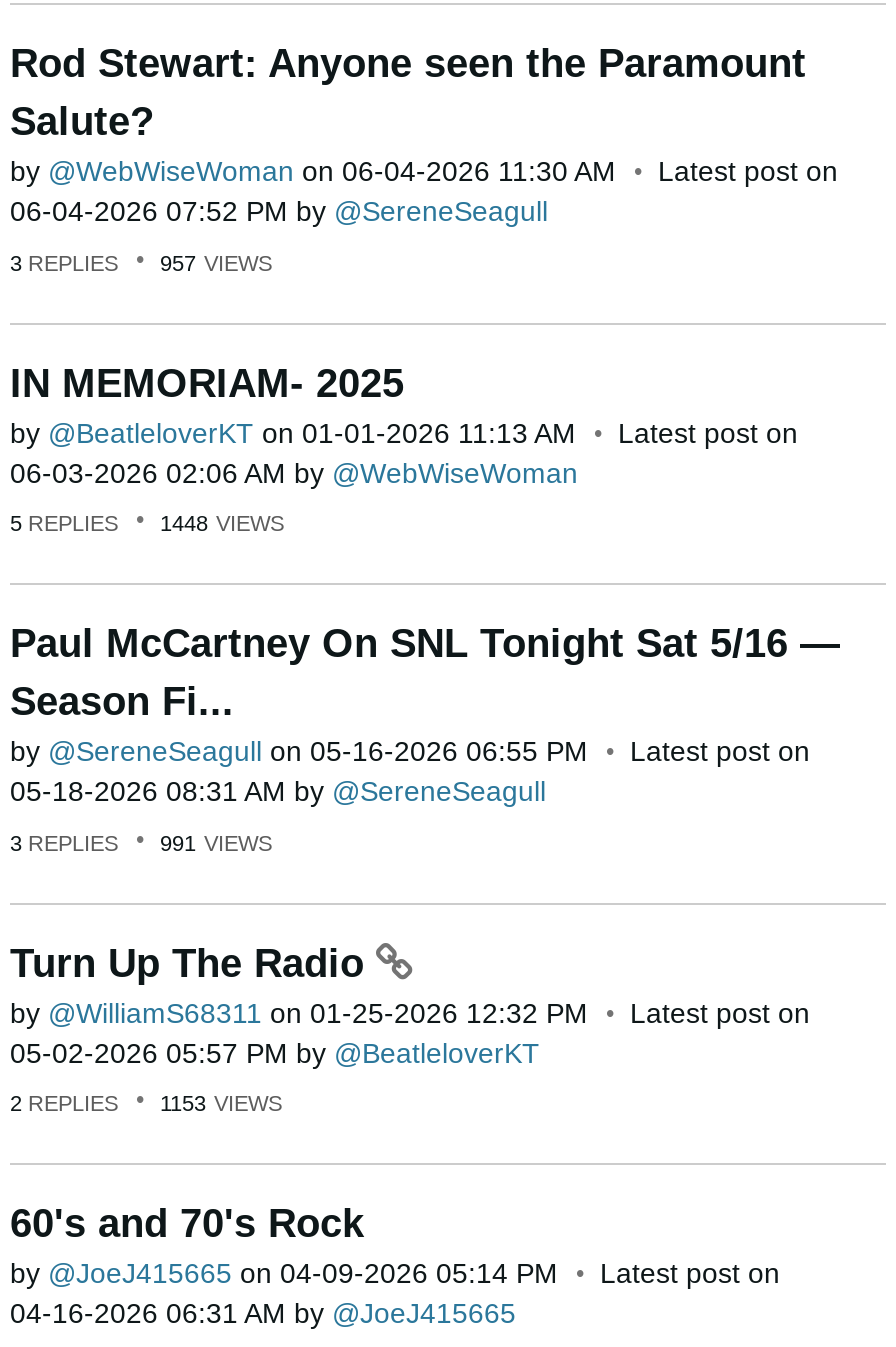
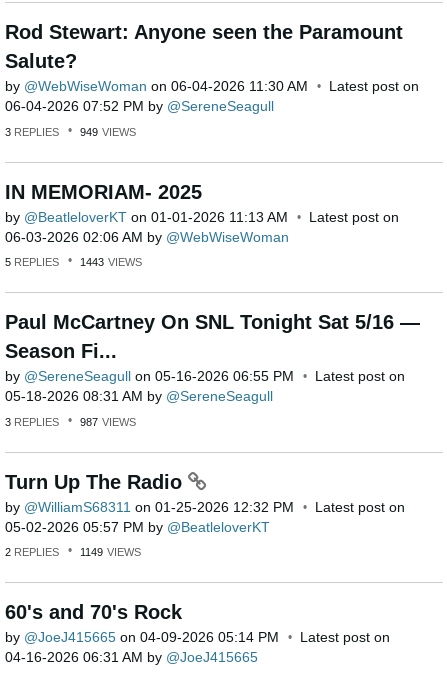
- 3 REPLIES 957 VIEWS
+ 3 REPLIES 949 VIEWS

- 5 REPLIES 1448 VIEWS
+ 5 REPLIES 1443 VIEWS

- 3 REPLIES 991 VIEWS
+ 3 REPLIES 987 VIEWS

- 2 REPLIES 1153 VIEWS
+ 2 REPLIES 1149 VIEWS
